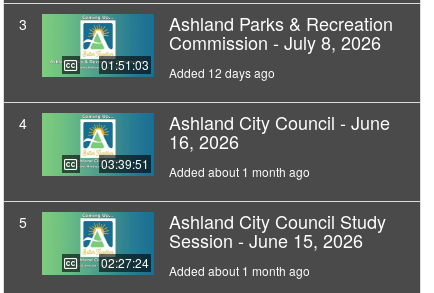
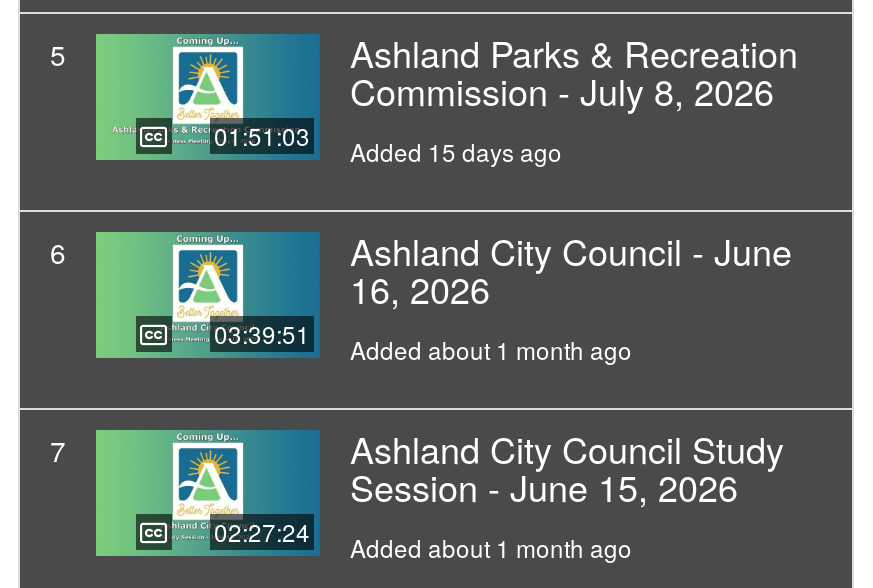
- 3
+ 5

- Added 12 days ago
+ Added 15 days ago

- 4
+ 6

- 5
+ 7
